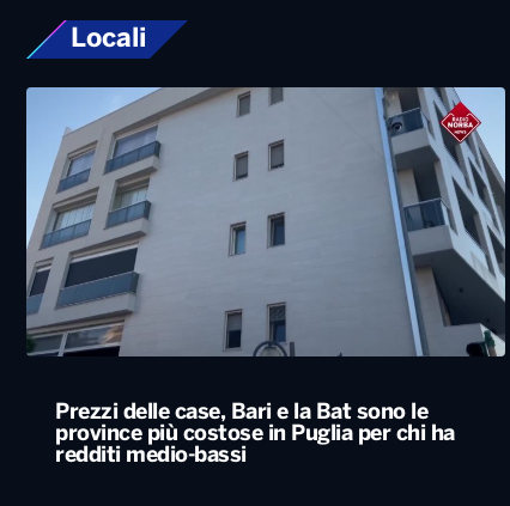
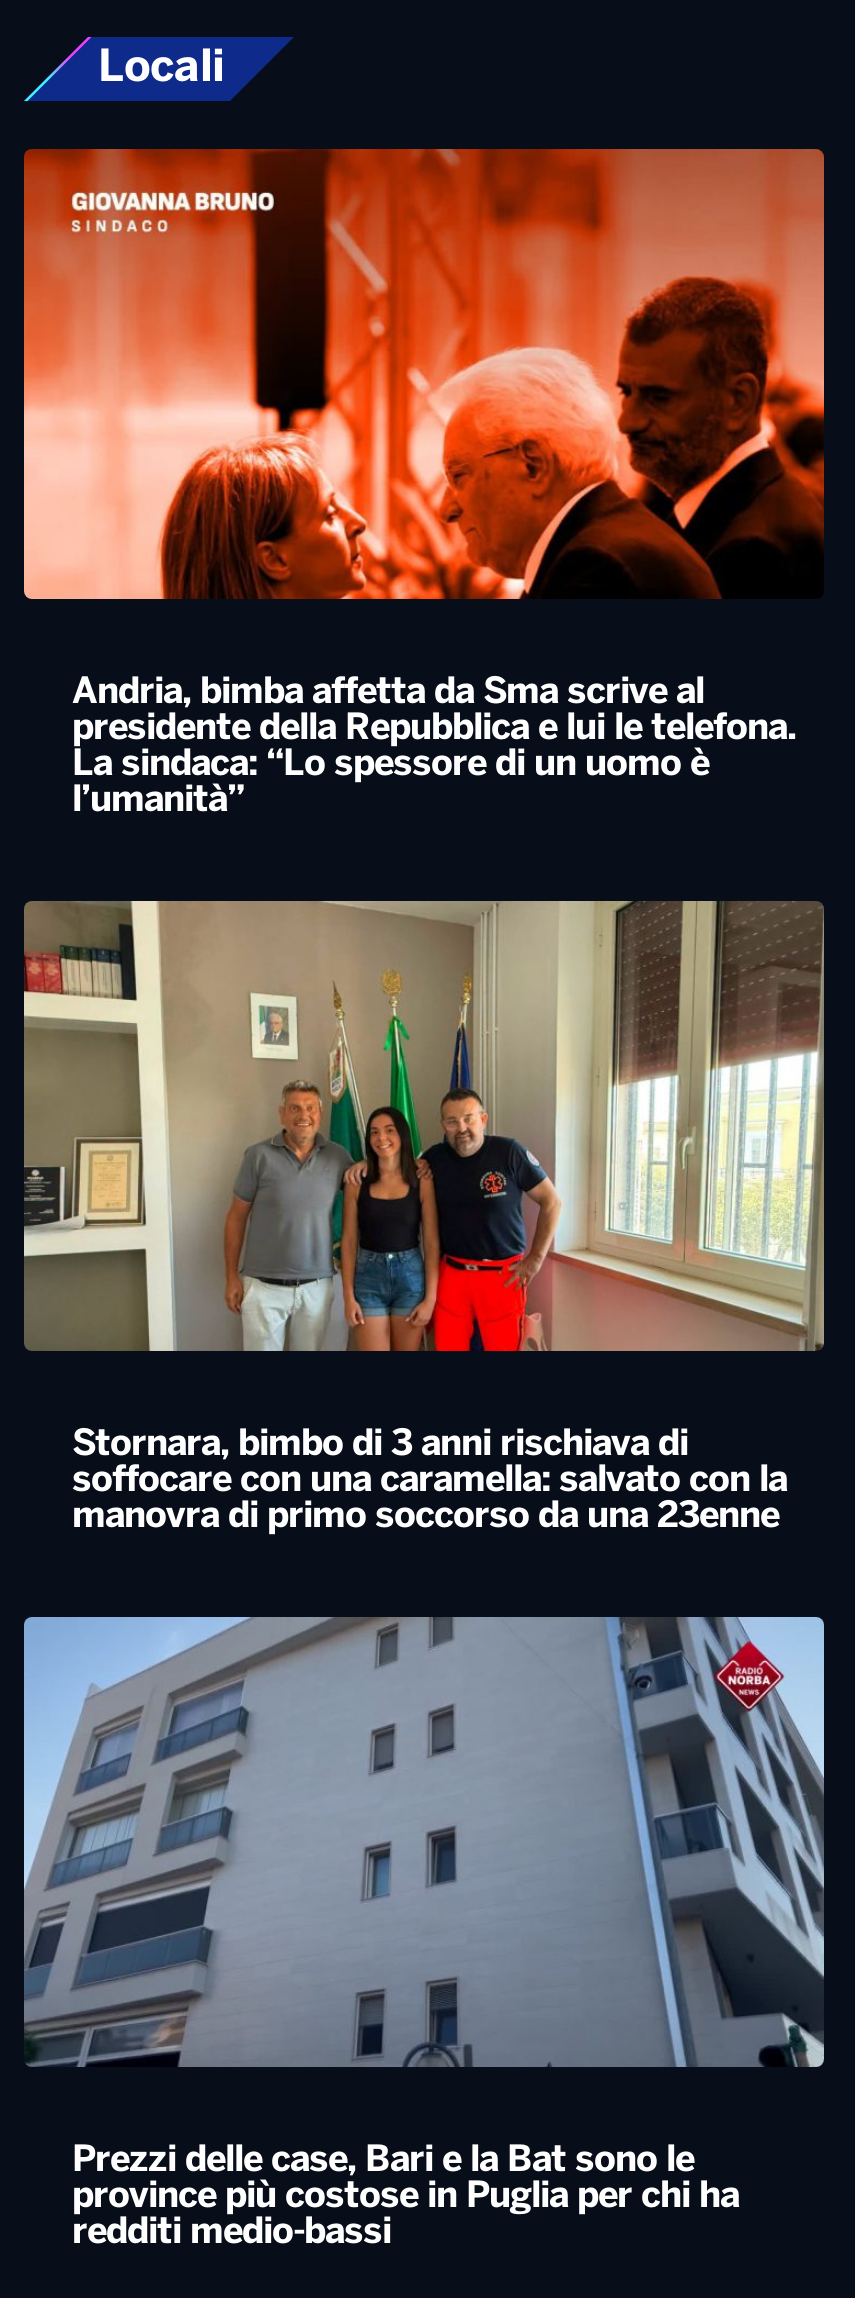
+ [image]
+ Andria, bimba affetta da Sma scrive al
+ presidente della Repubblica e lui le telefona.
+ La sindaca: “Lo spessore di un uomo è
+ l’umanità”

+ [image]
+ Stornara, bimbo di 3 anni rischiava di
+ soffocare con una caramella: salvato con la
+ manovra di primo soccorso da una 23enne
